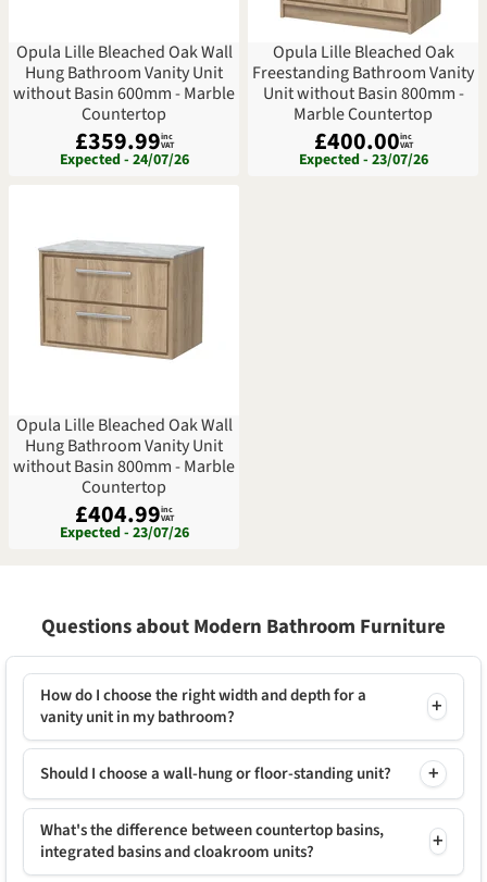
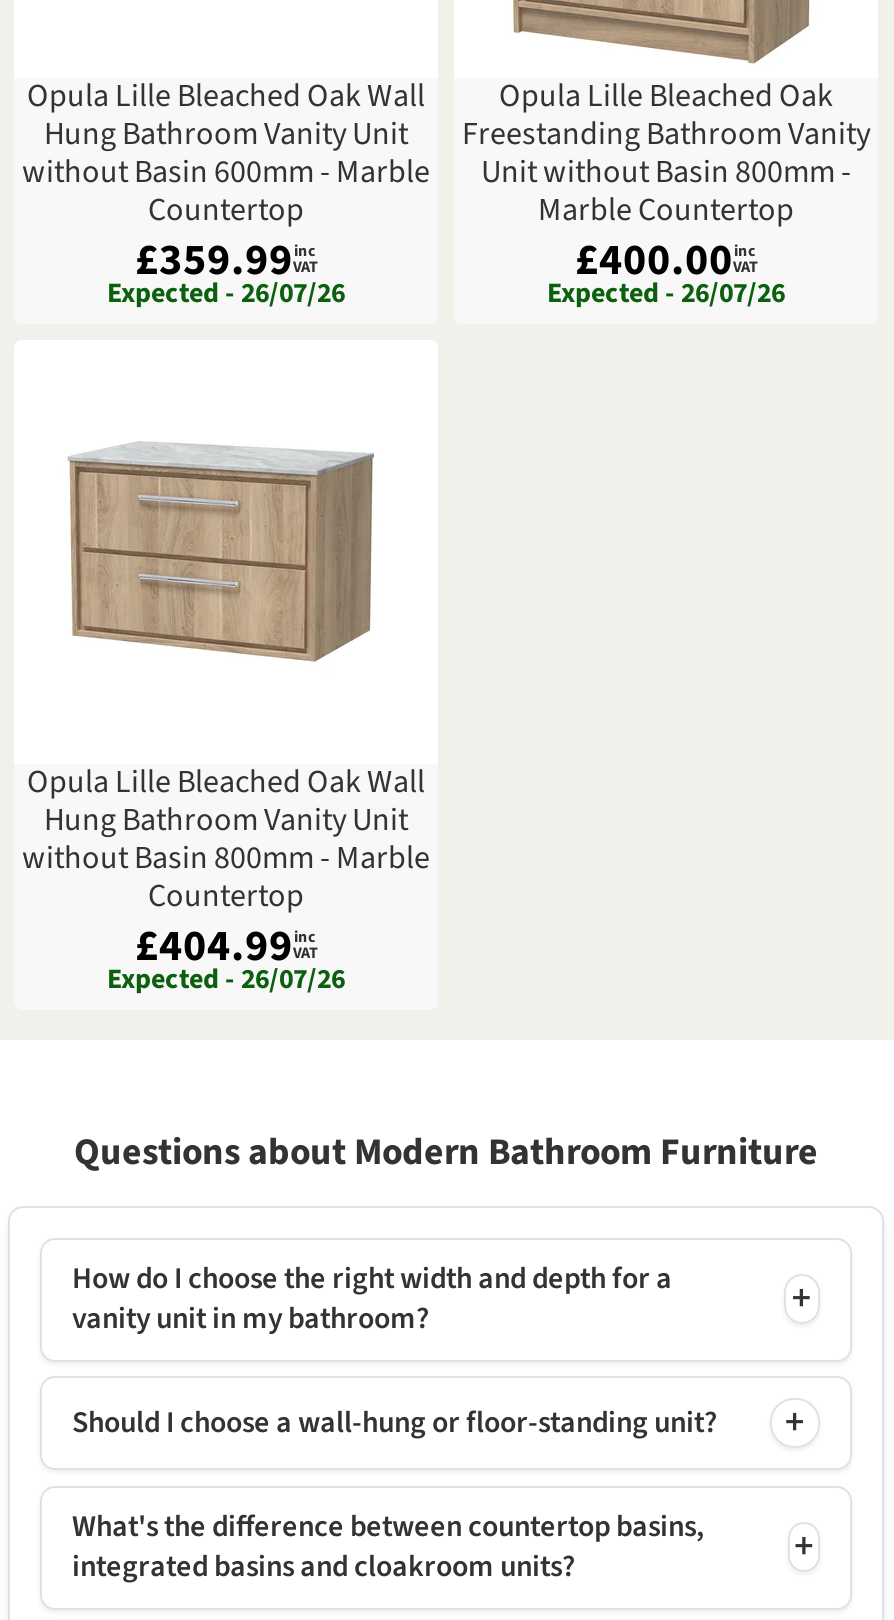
- Expected - 24/07/26
+ Expected - 26/07/26

- Expected - 23/07/26
+ Expected - 26/07/26

- Expected - 23/07/26
+ Expected - 26/07/26
